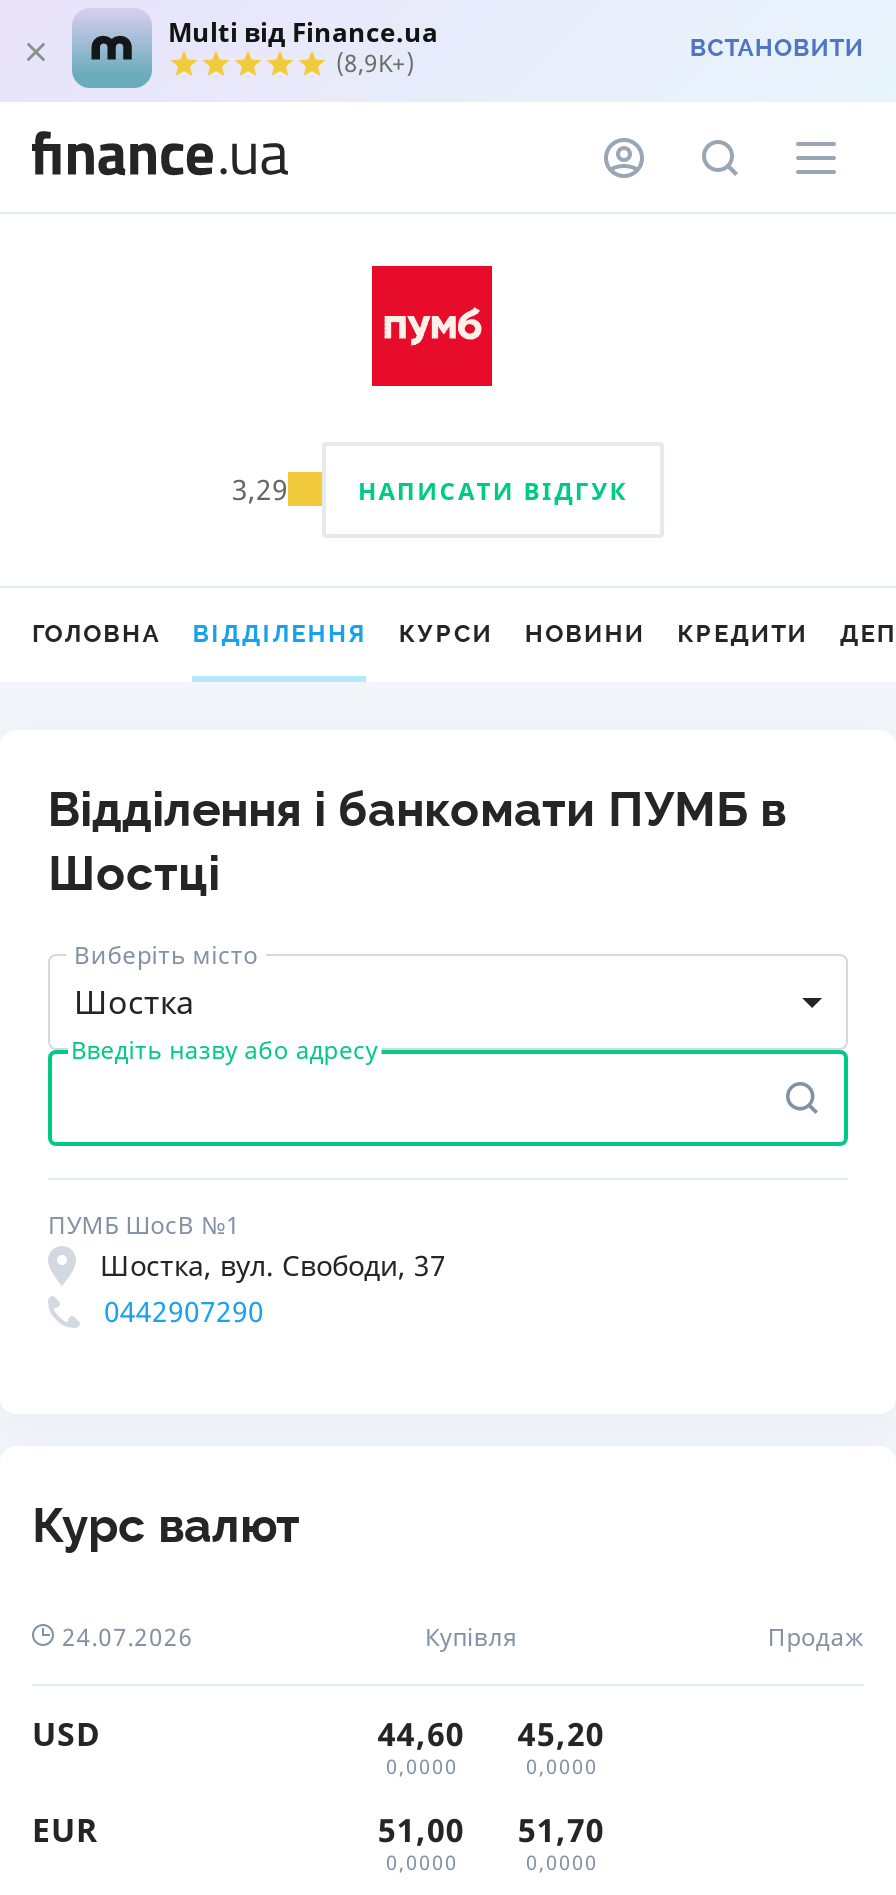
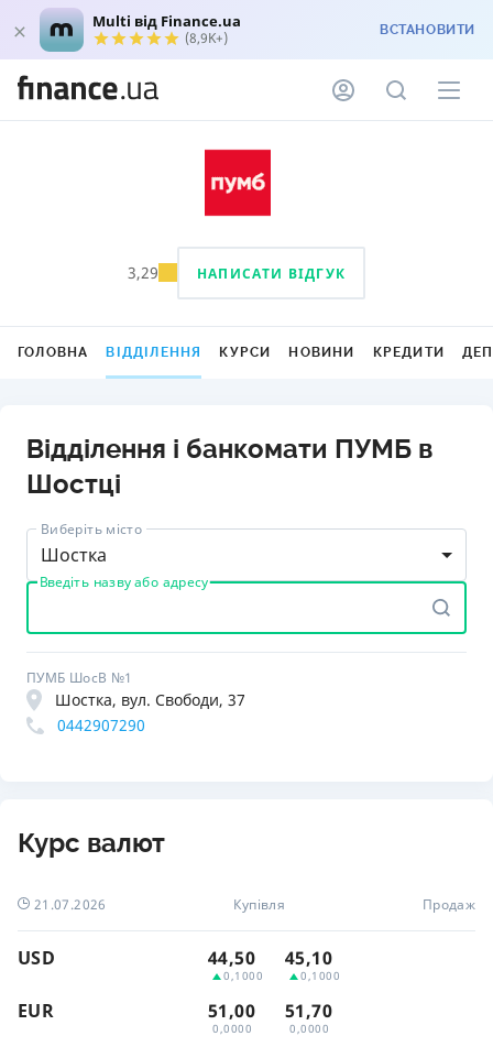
- 24.07.2026
+ 21.07.2026

- 44,60
+ 44,50

- 45,20
+ 45,10

- 0,0000
+ 0,1000

- 0,0000
+ 0,1000
